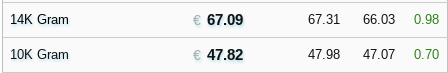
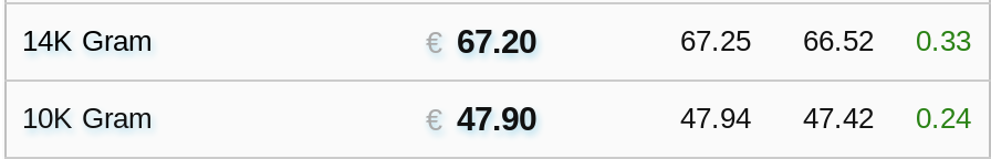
- 67.09
+ 67.20

- 67.31
+ 67.25

- 66.03
+ 66.52

- 0.98
+ 0.33

- 47.82
+ 47.90

- 47.98
+ 47.94

- 47.07
+ 47.42

- 0.70
+ 0.24
